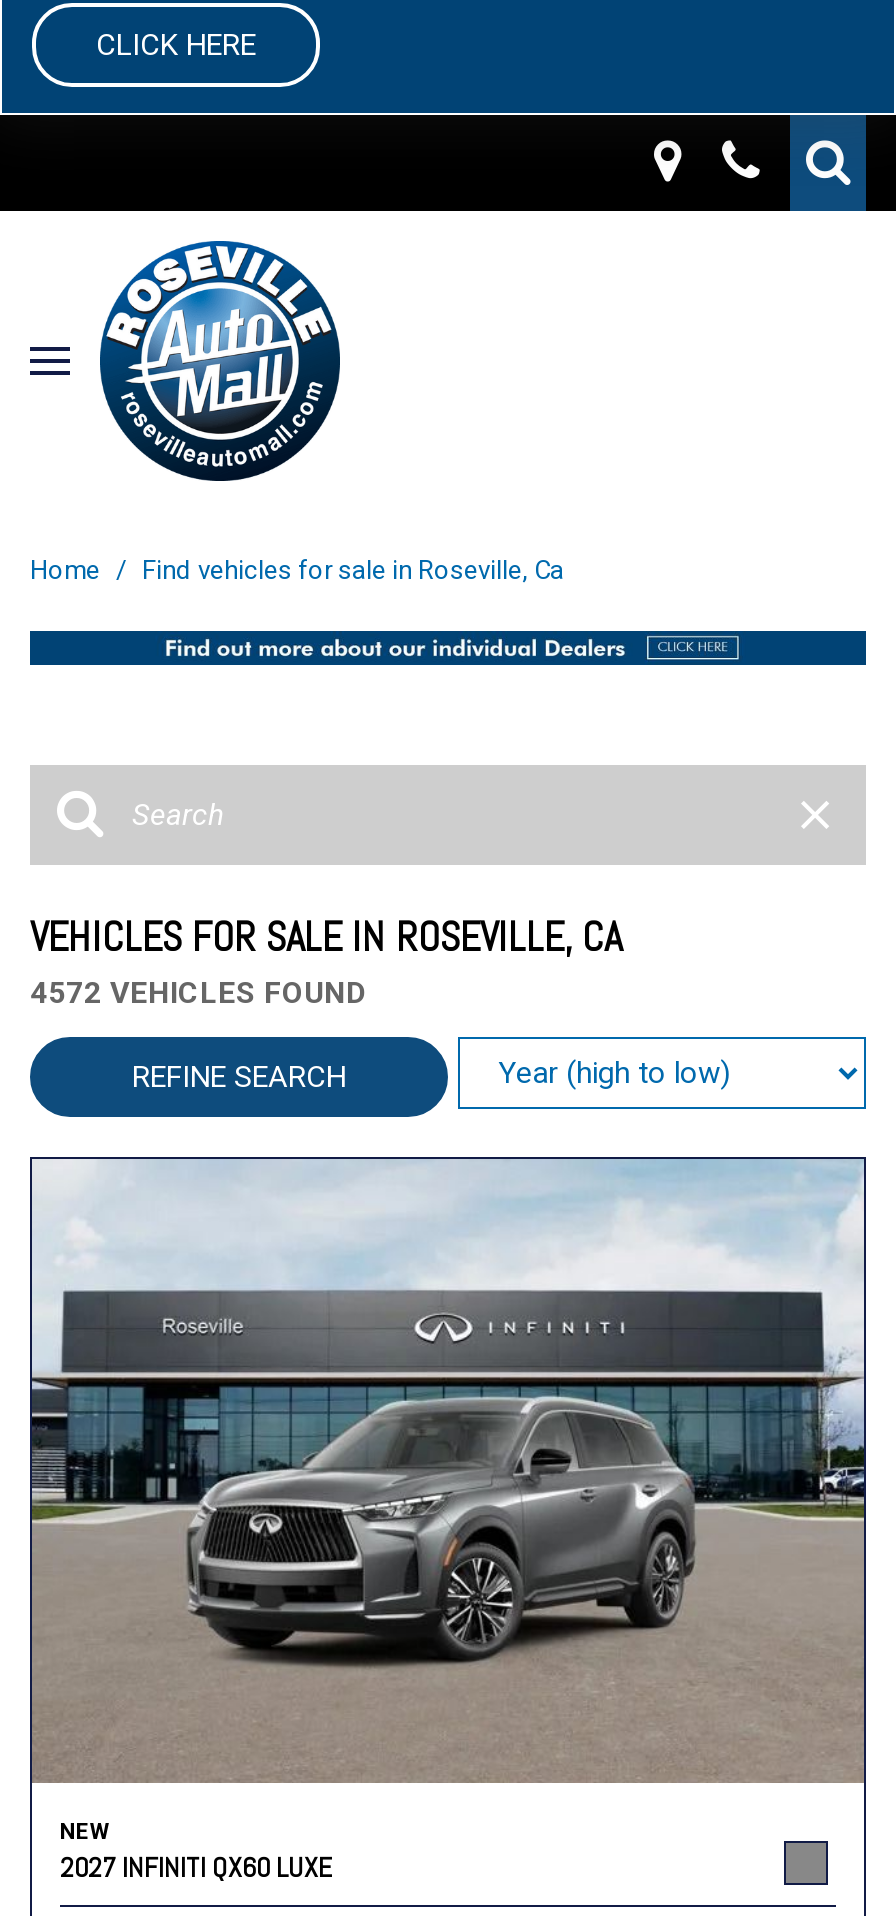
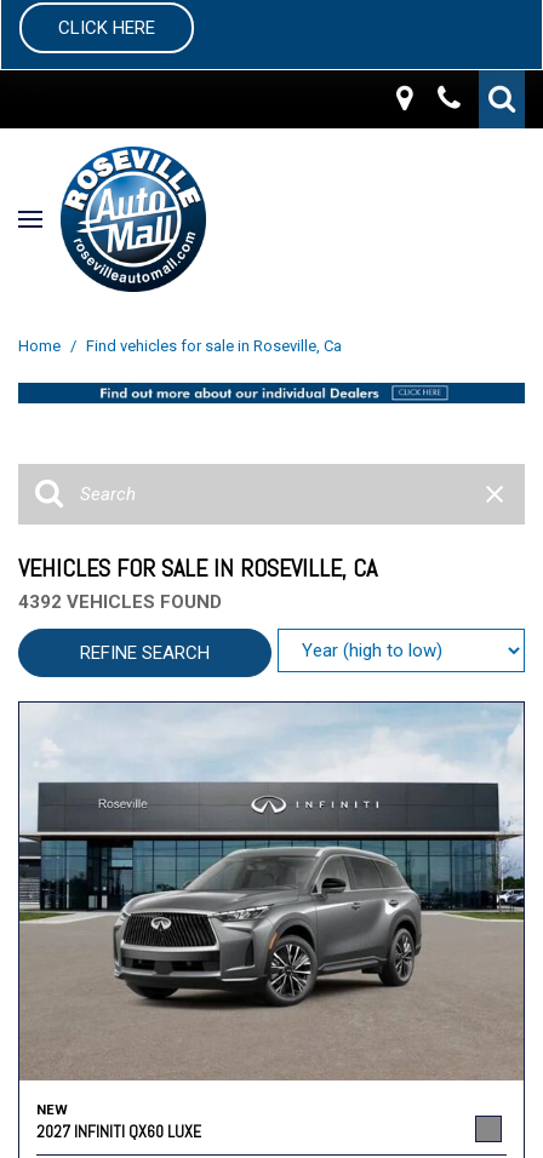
- 4572 VEHICLES FOUND
+ 4392 VEHICLES FOUND
